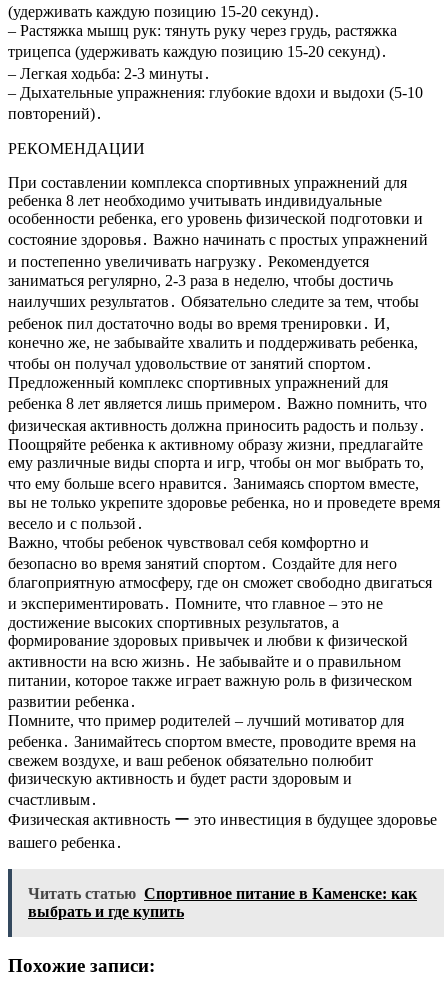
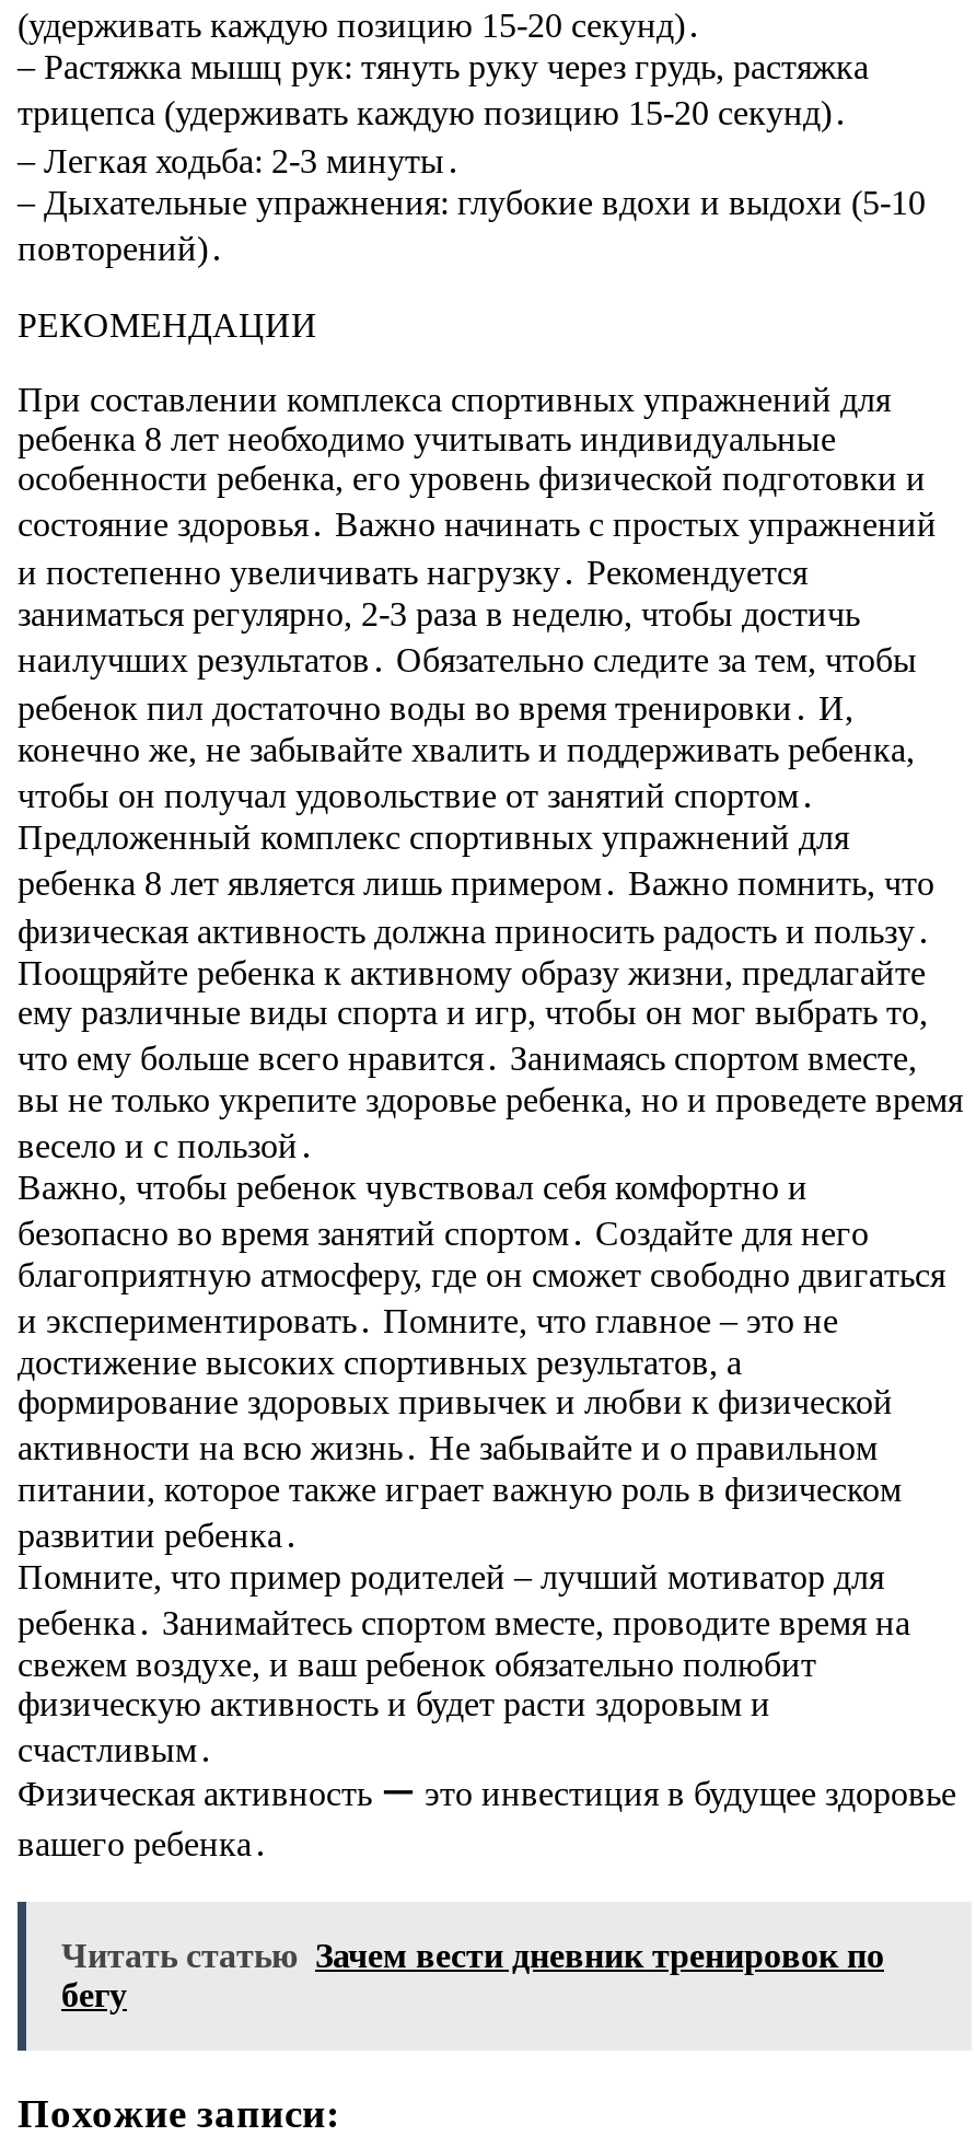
- Читать статью Спортивное питание в Каменске: как
- выбрать и где купить
+ Читать статью Зачем вести дневник тренировок по
+ бегу
